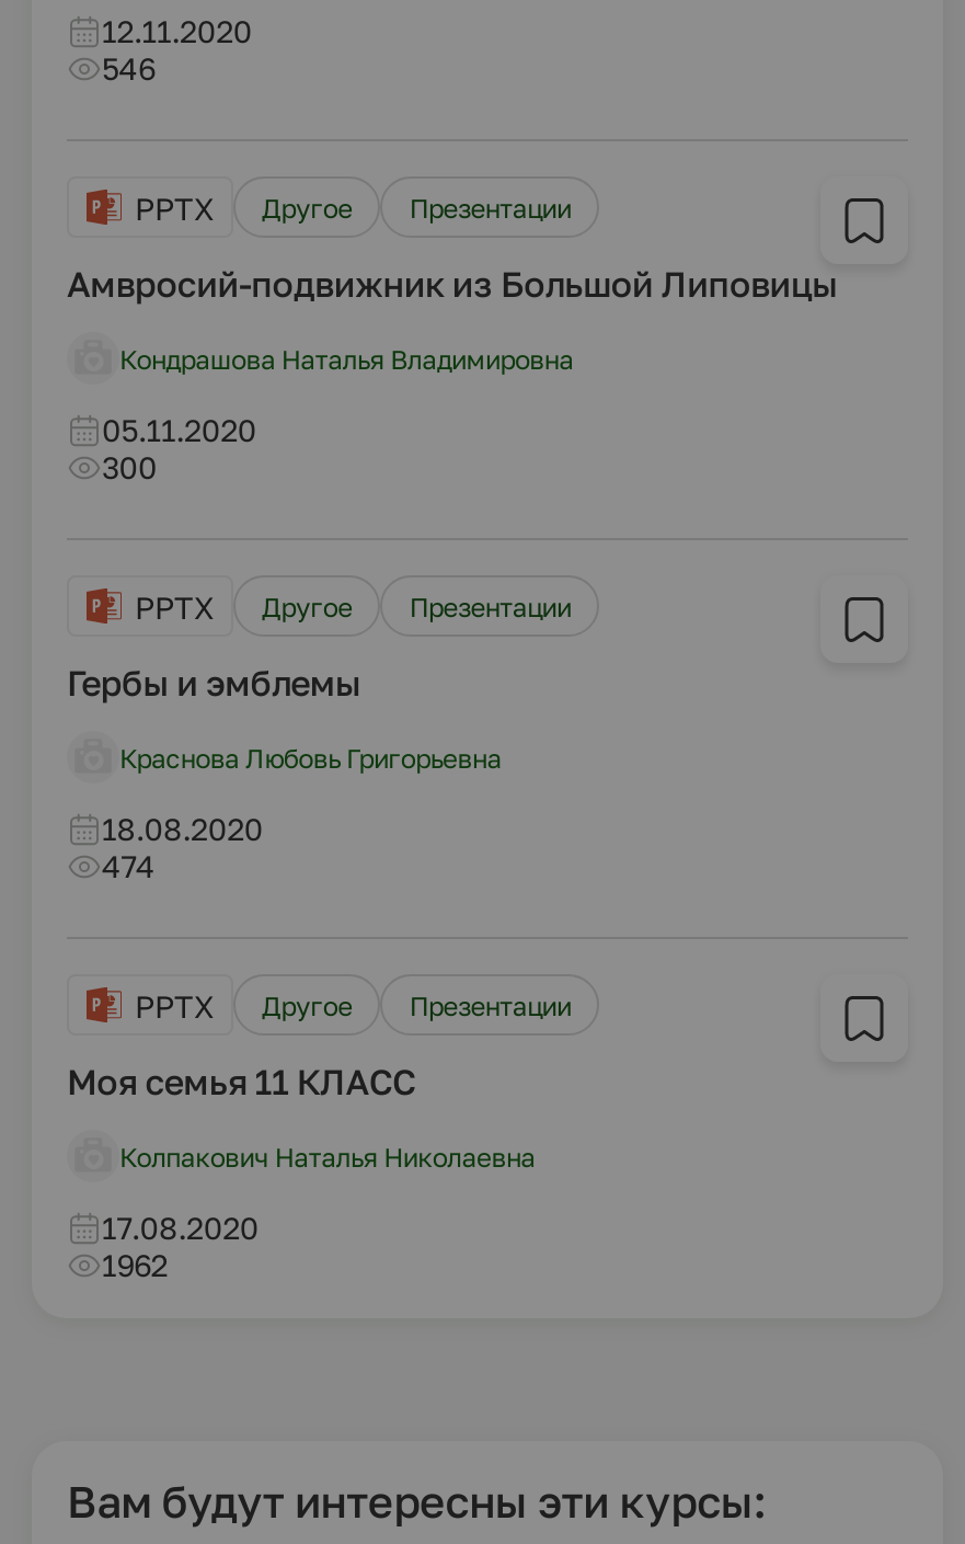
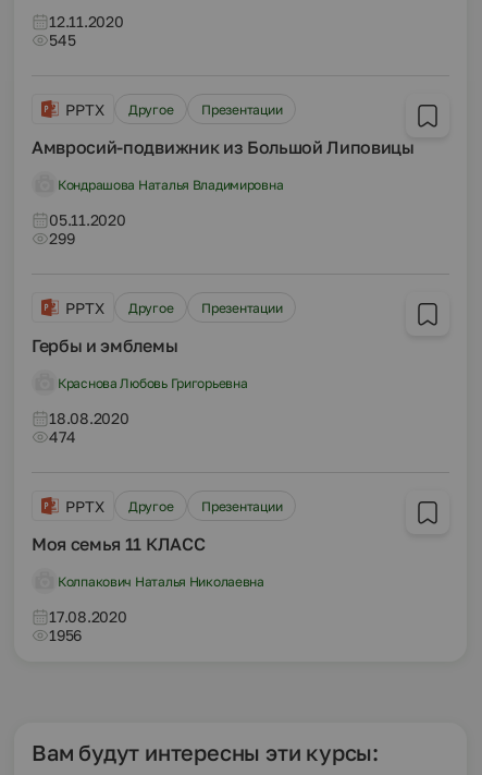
- 546
+ 545

- 300
+ 299

- 1962
+ 1956
